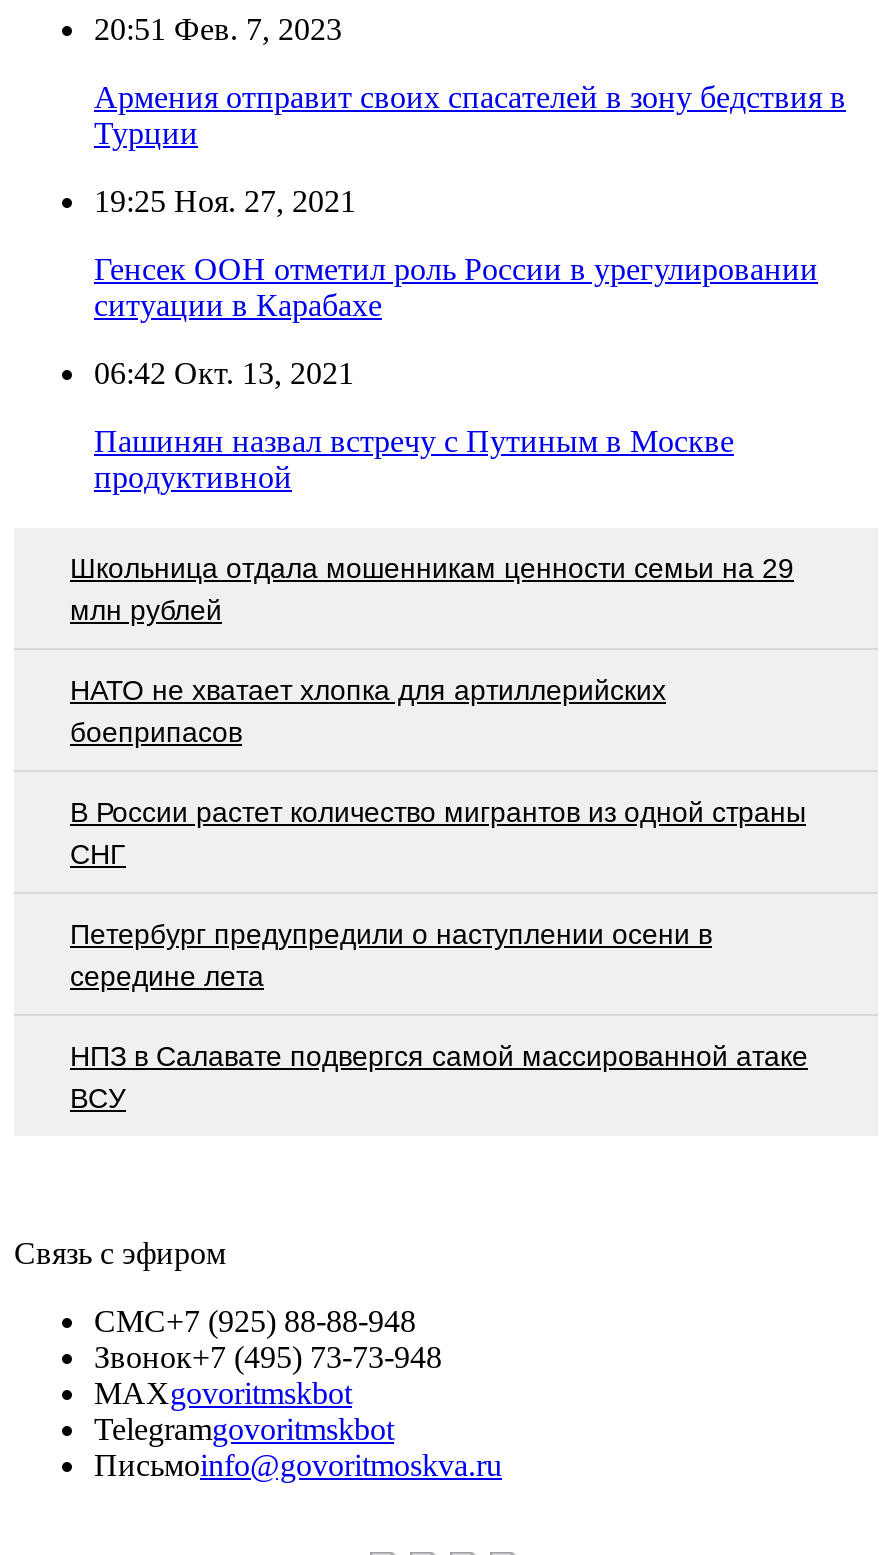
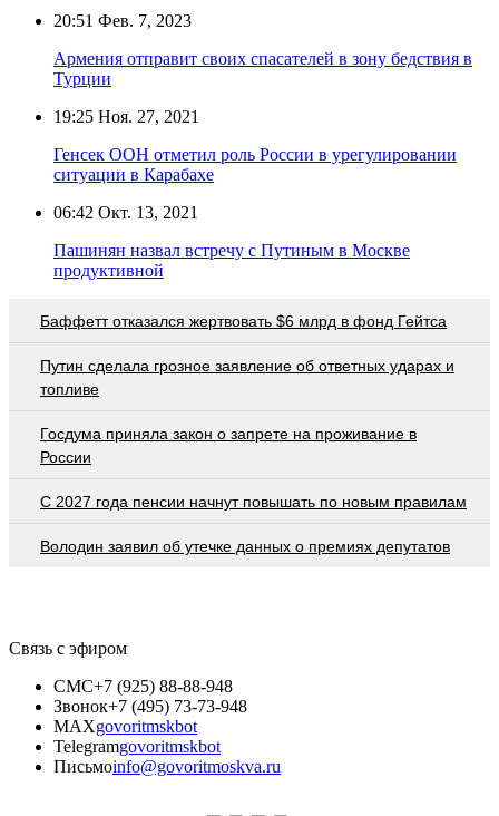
- Школьница отдала мошенникам ценности семьи на 29
- млн рублей
+ Баффетт отказался жертвовать $6 млрд в фонд Гейтса

- НАТО не хватает хлопка для артиллерийских
- боеприпасов
+ Путин сделала грозное заявление об ответных ударах и
+ топливе

- В России растет количество мигрантов из одной страны
- СНГ
+ Госдума приняла закон о запрете на проживание в
+ России

- Петербург предупредили о наступлении осени в
- середине лета
+ С 2027 года пенсии начнут повышать по новым правилам

- НПЗ в Салавате подвергся самой массированной атаке
- ВСУ
+ Володин заявил об утечке данных о премиях депутатов
